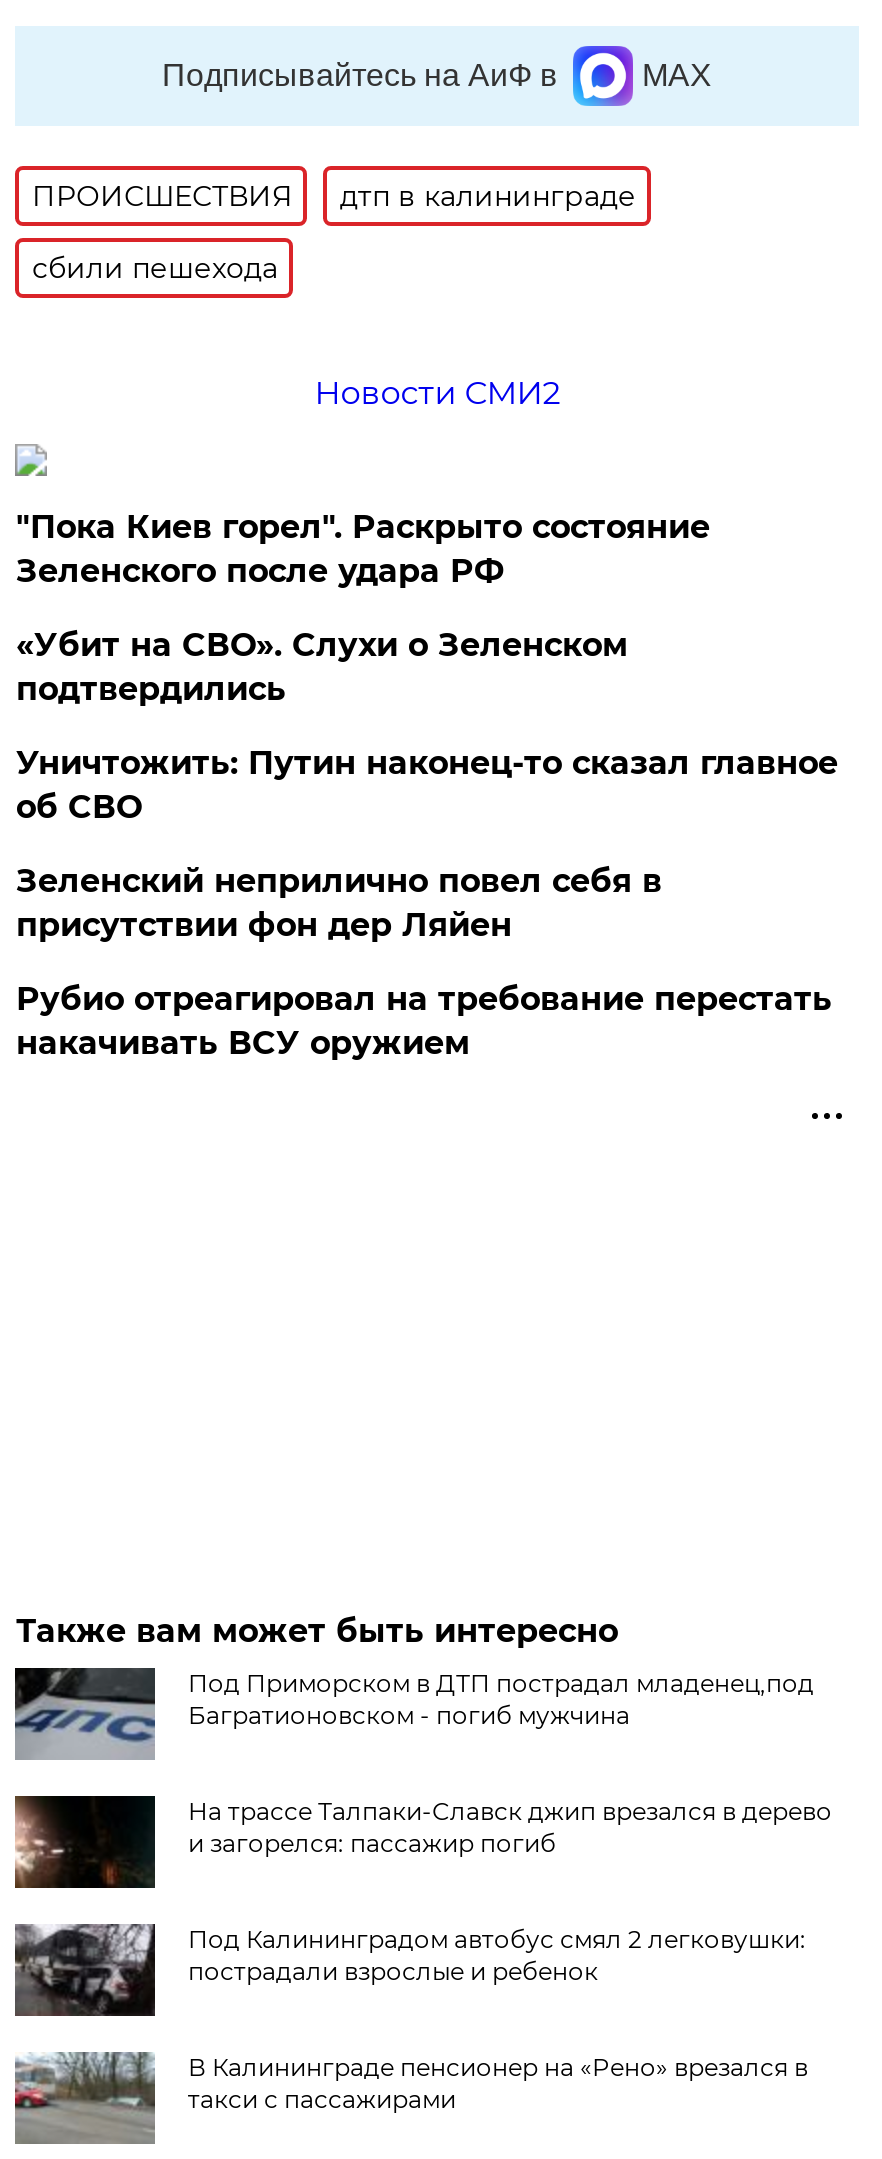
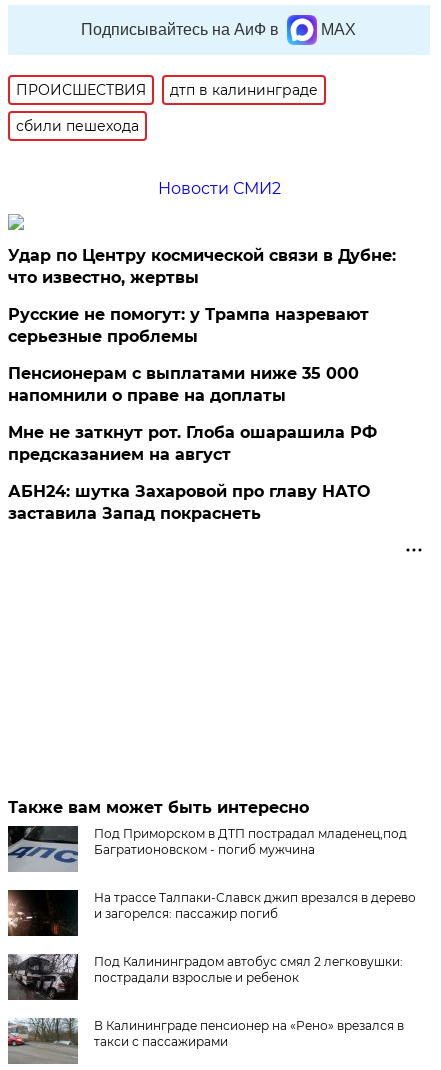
- "Пока Киев горел". Раскрыто состояние
- Зеленского после удара РФ
+ Удар по Центру космической связи в Дубне:
+ что известно, жертвы

- «Убит на СВО». Слухи о Зеленском
- подтвердились
+ Русские не помогут: у Трампа назревают
+ серьезные проблемы

- Уничтожить: Путин наконец-то сказал главное
- об СВО
+ Пенсионерам с выплатами ниже 35 000
+ напомнили о праве на доплаты

- Зеленский неприлично повел cебя в
- присутствии фон дер Ляйен
+ Мне не заткнут рот. Глоба ошарашила РФ
+ предсказанием на август

- Рубио отреагировал на требование перестать
- накачивать ВСУ оружием
+ АБН24: шутка Захаровой про главу НАТО
+ заставила Запад покраснеть
